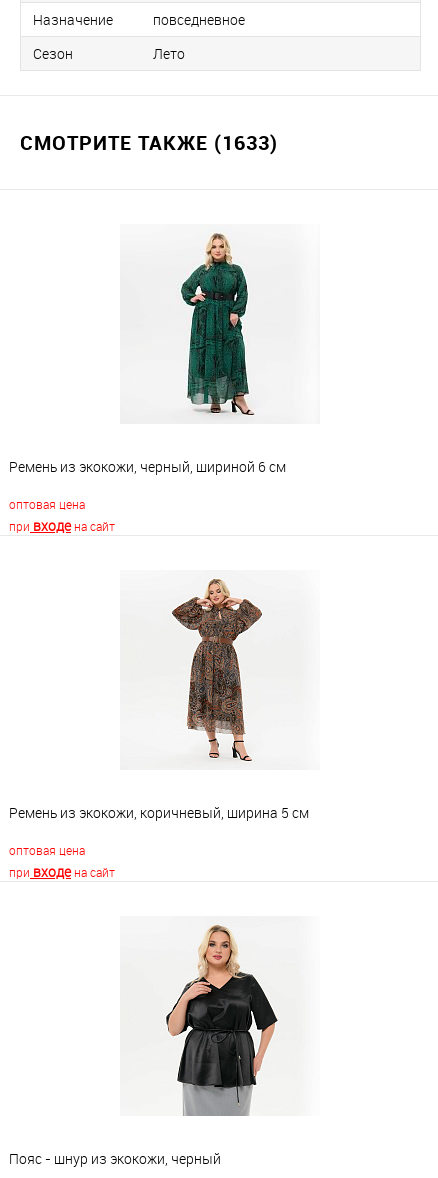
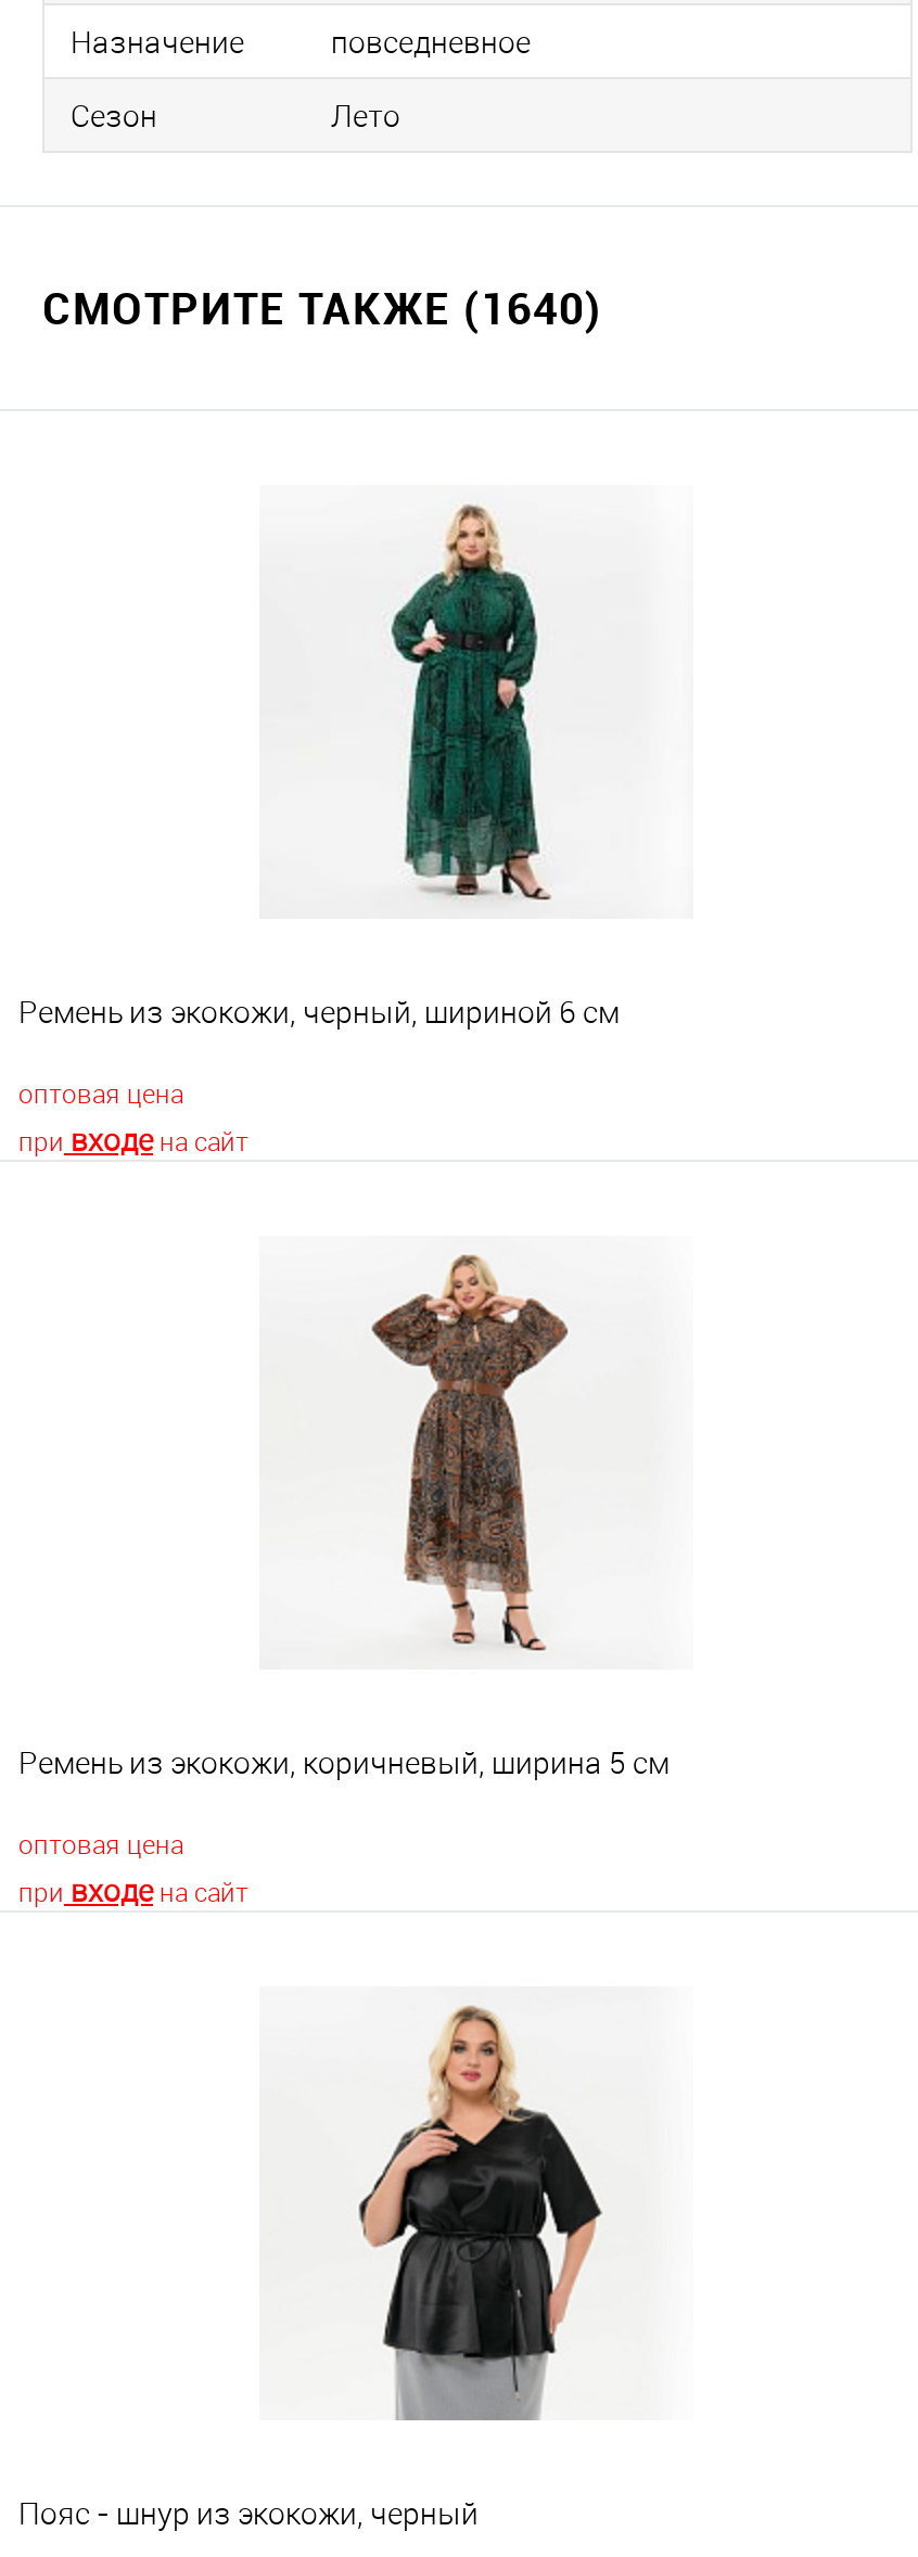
- СМОТРИТЕ ТАКЖЕ (1633)
+ СМОТРИТЕ ТАКЖЕ (1640)
